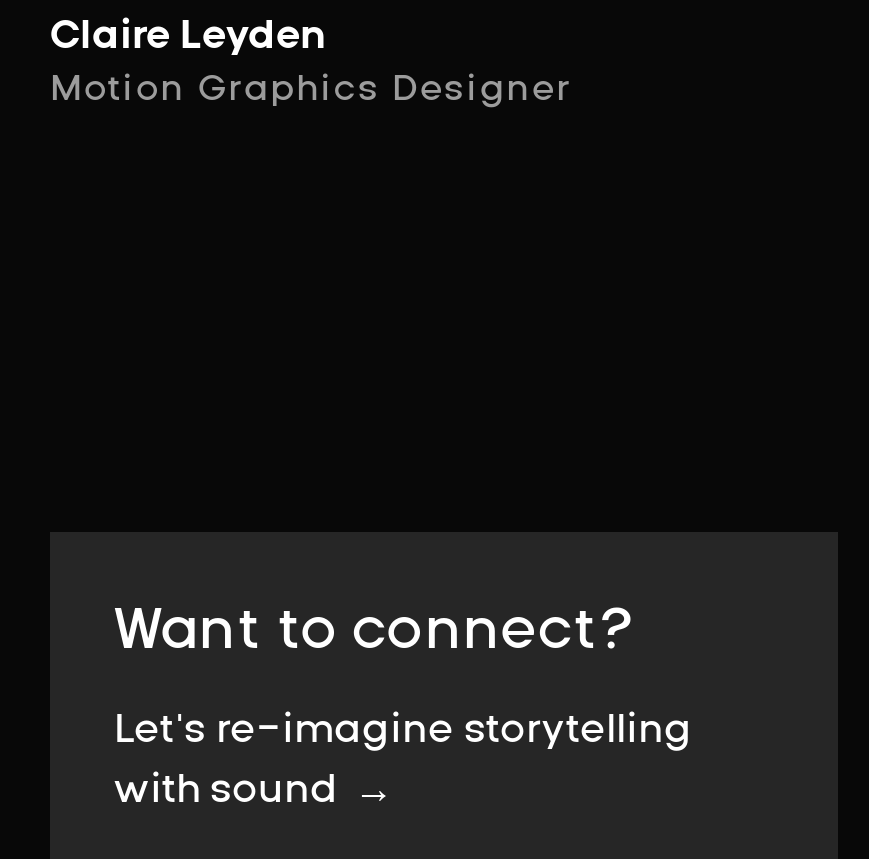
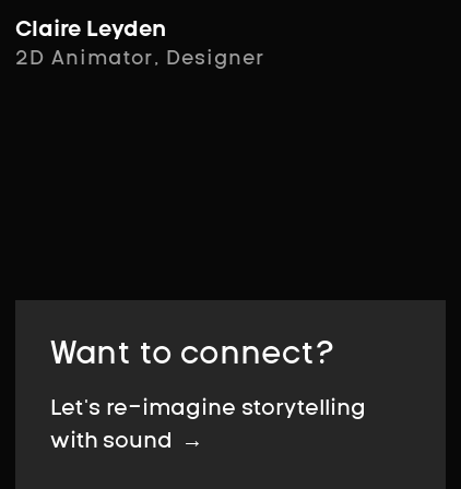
- Motion Graphics Designer
+ 2D Animator, Designer
